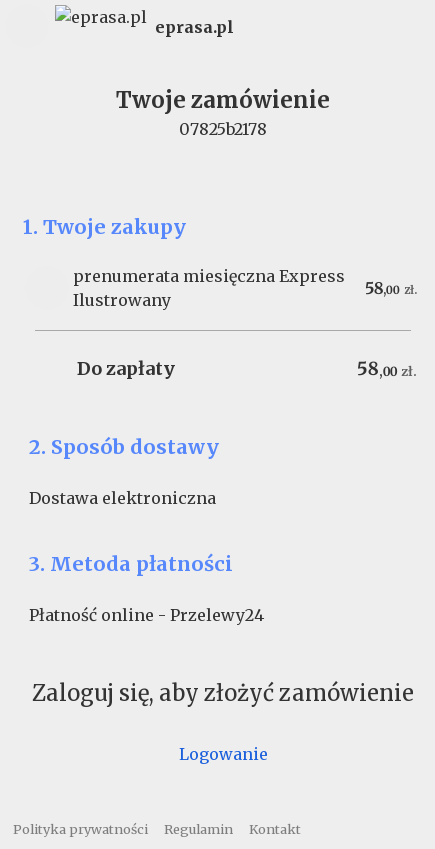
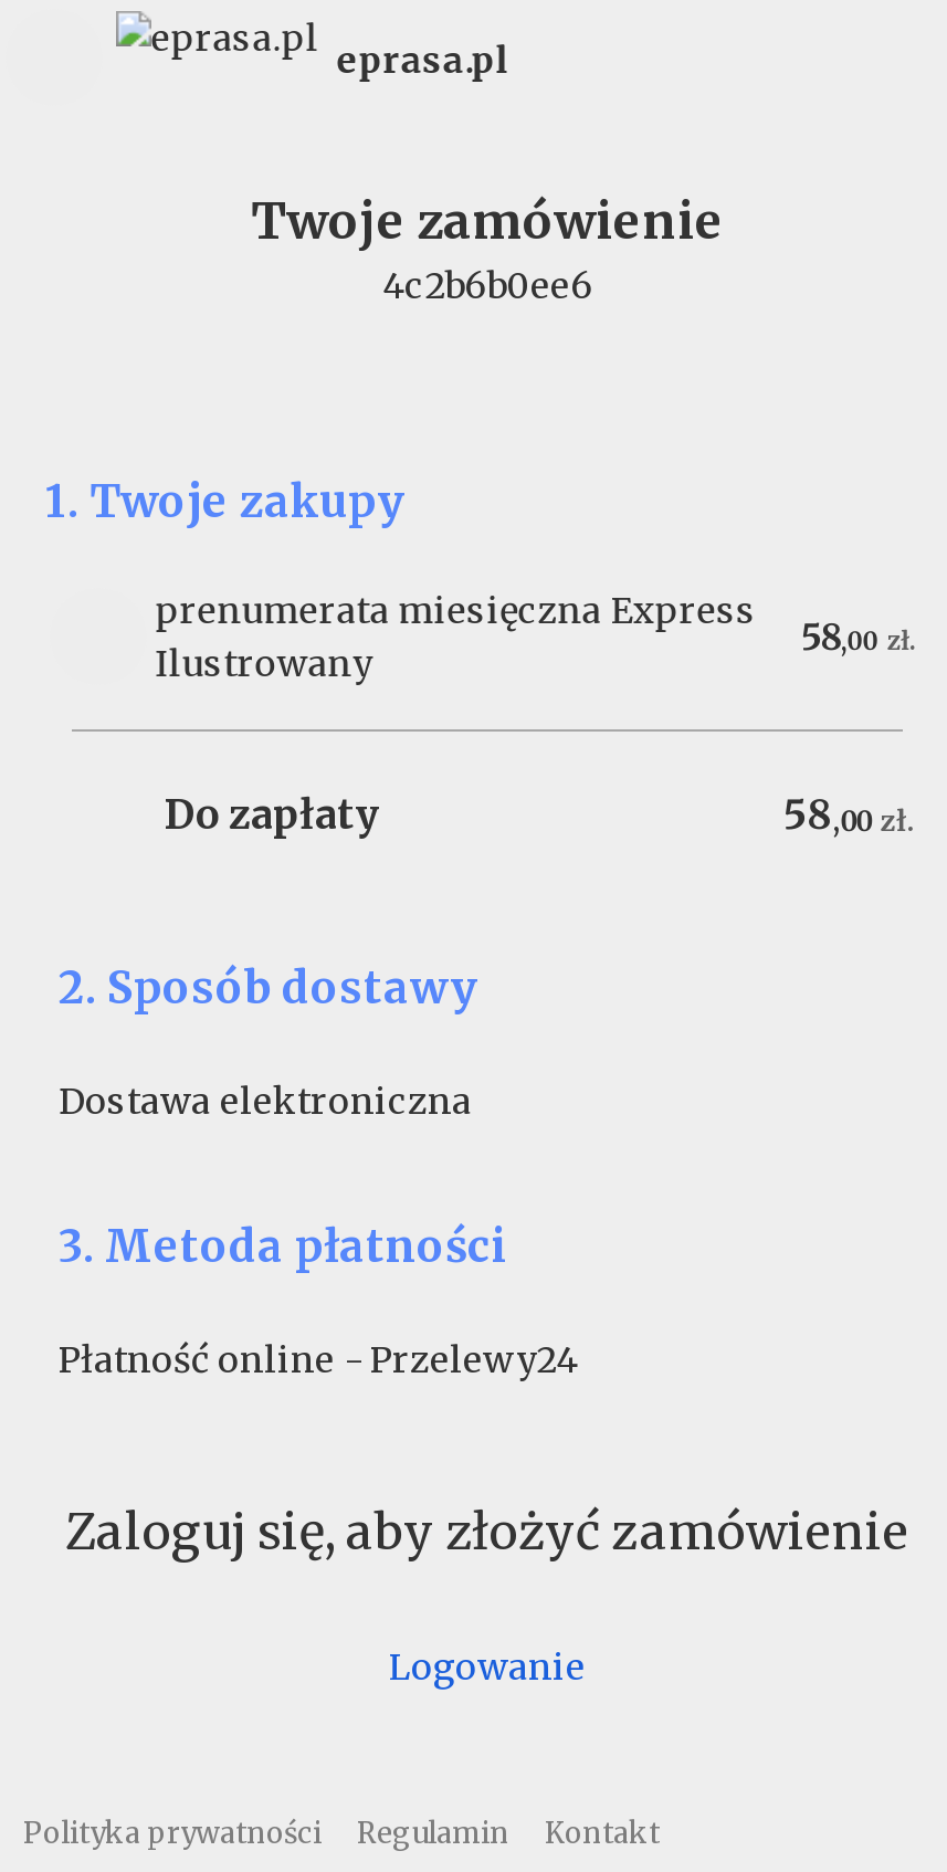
- 07825b2178
+ 4c2b6b0ee6
